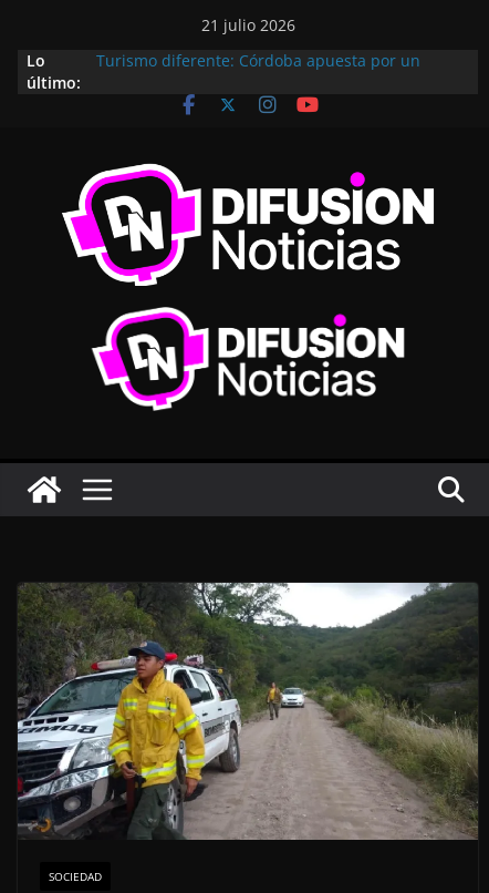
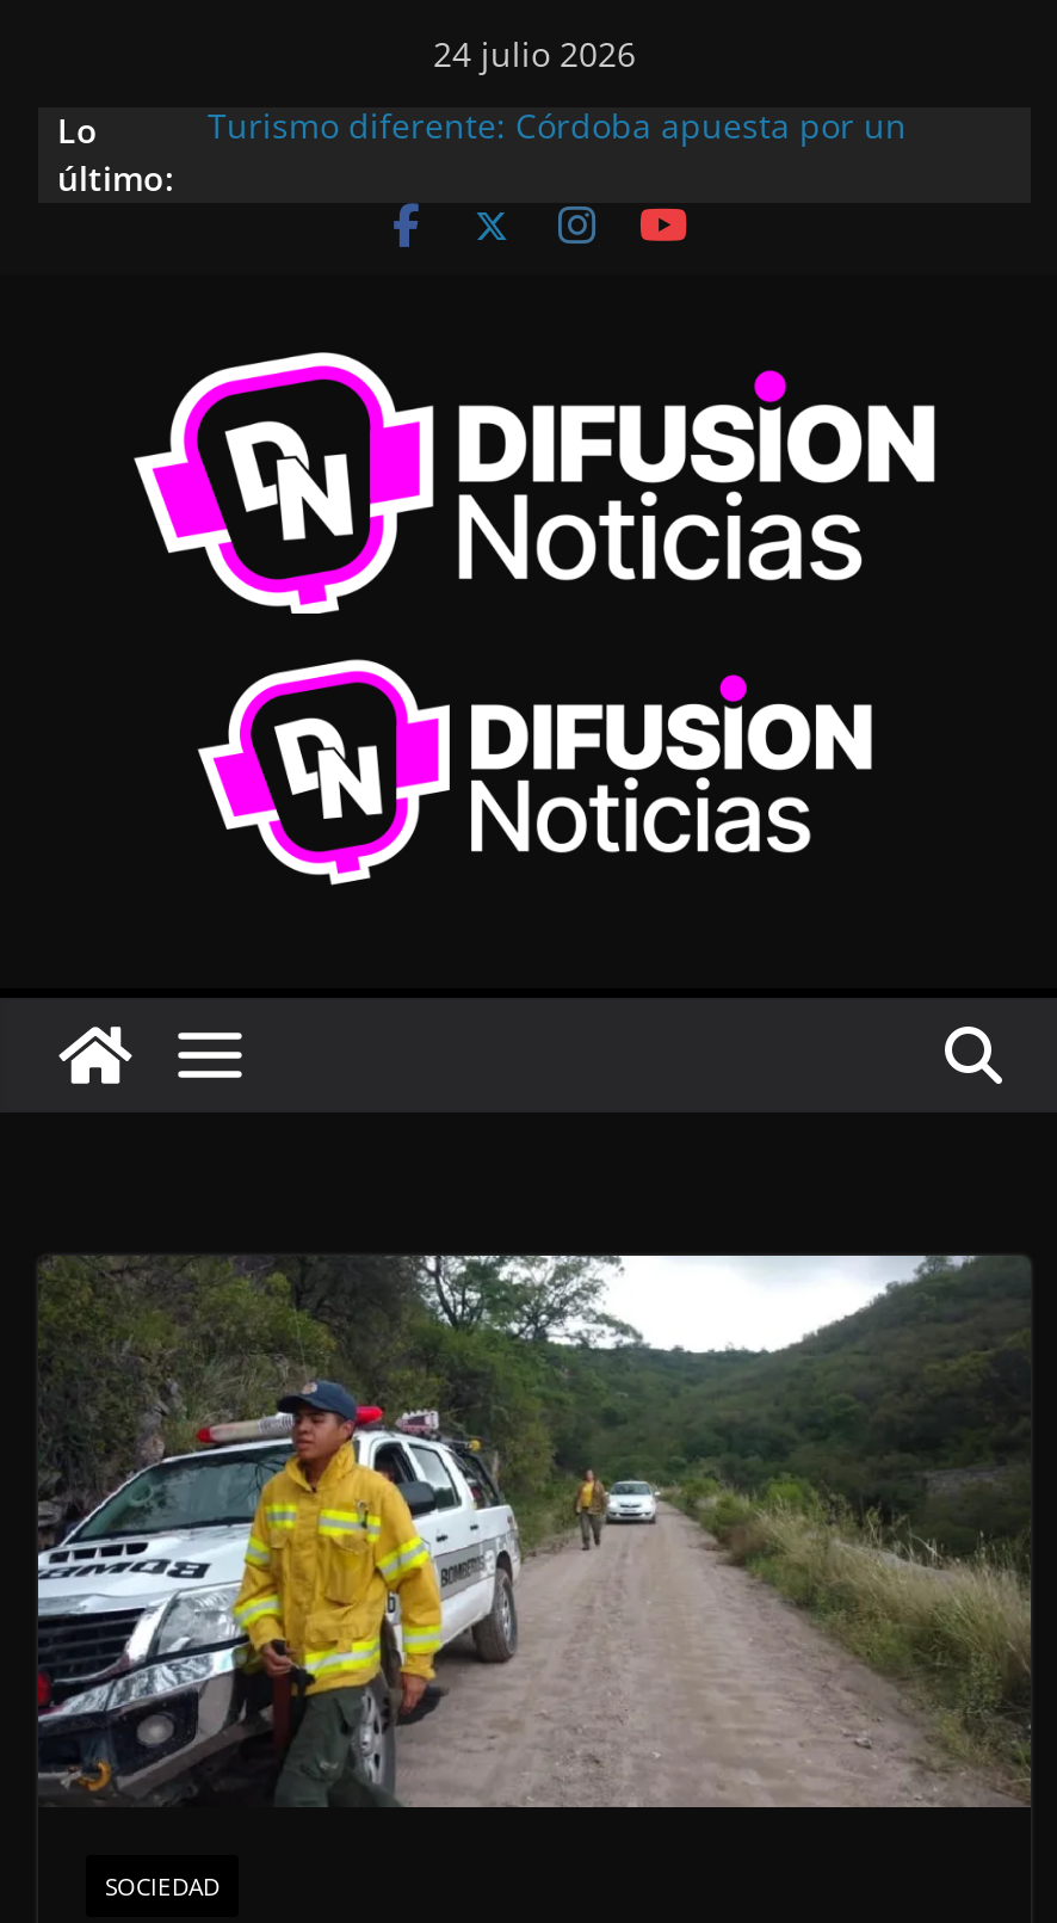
- 21 julio 2026
+ 24 julio 2026
